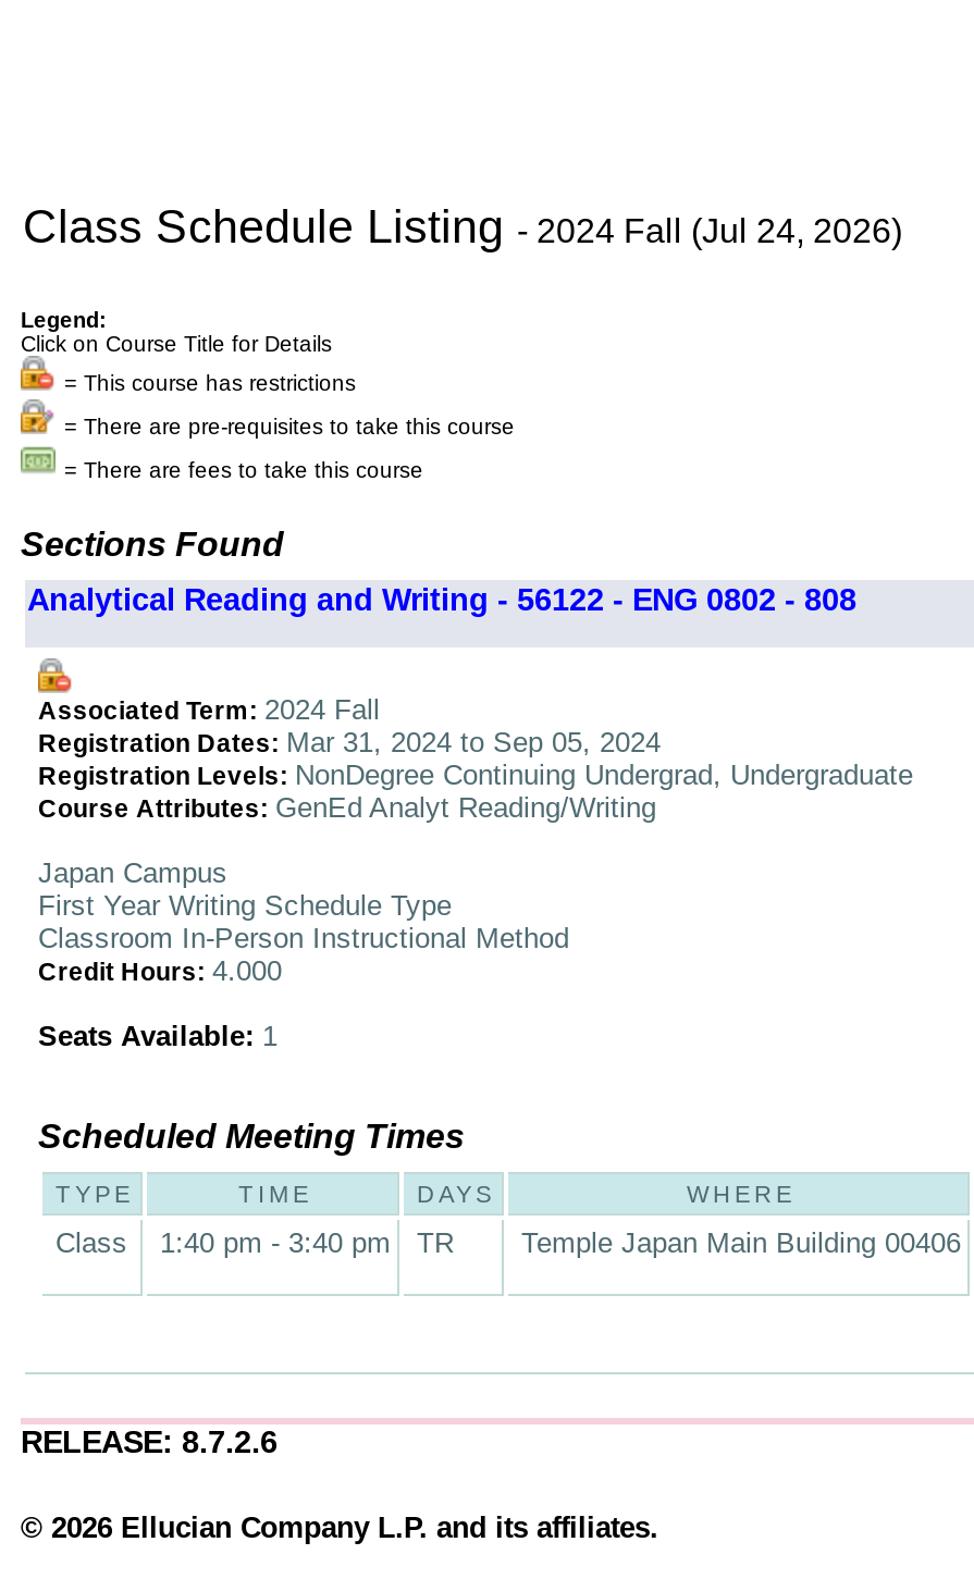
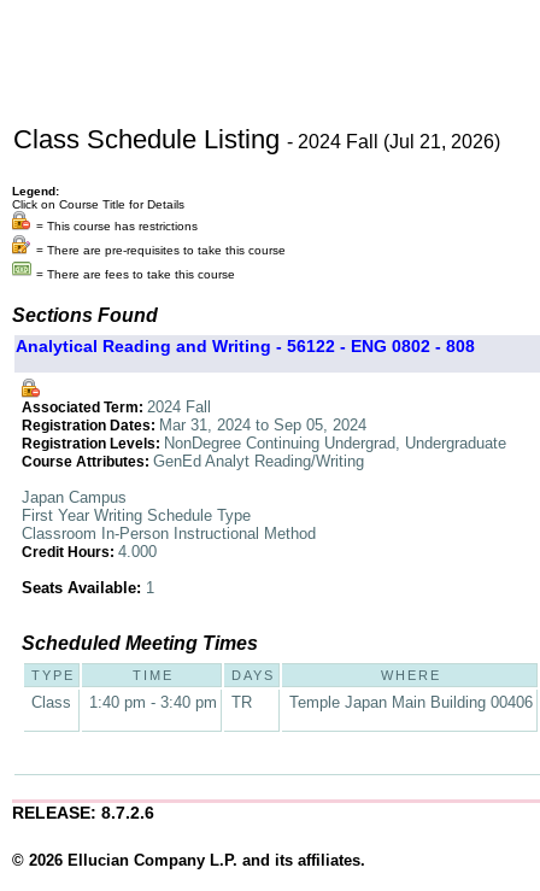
- Class Schedule Listing - 2024 Fall (Jul 24, 2026)
+ Class Schedule Listing - 2024 Fall (Jul 21, 2026)
